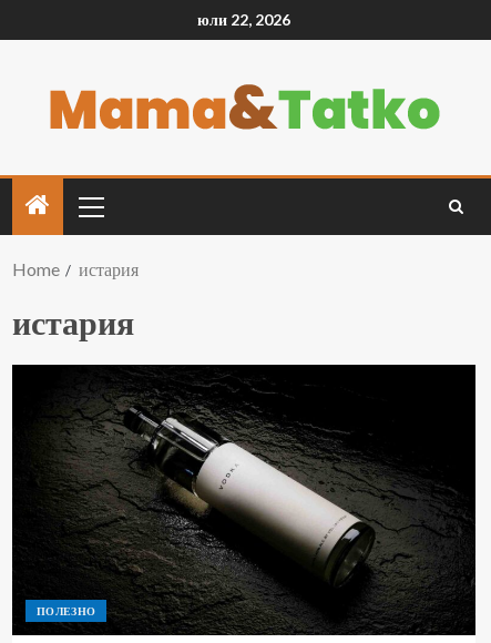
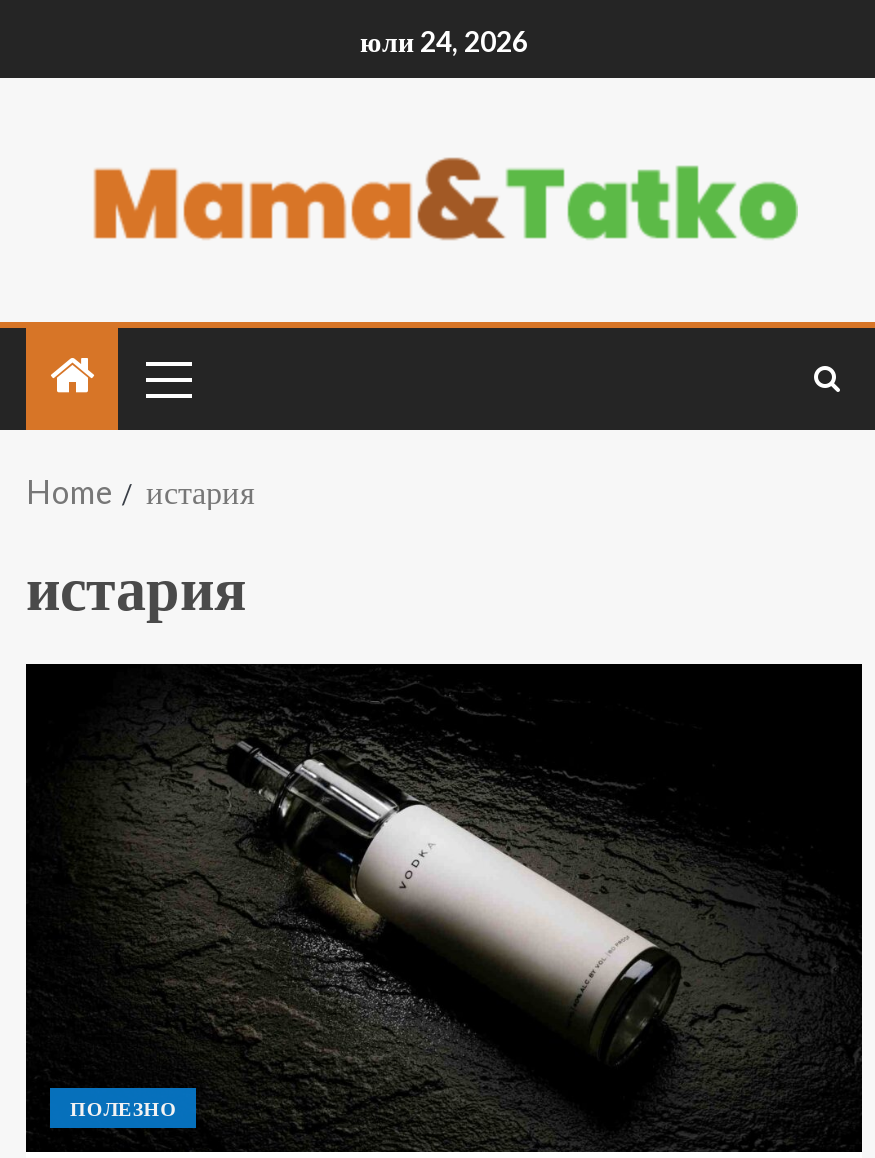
- юли 22, 2026
+ юли 24, 2026
